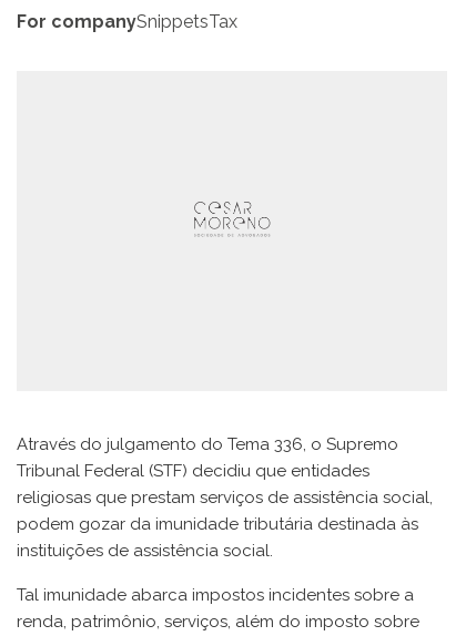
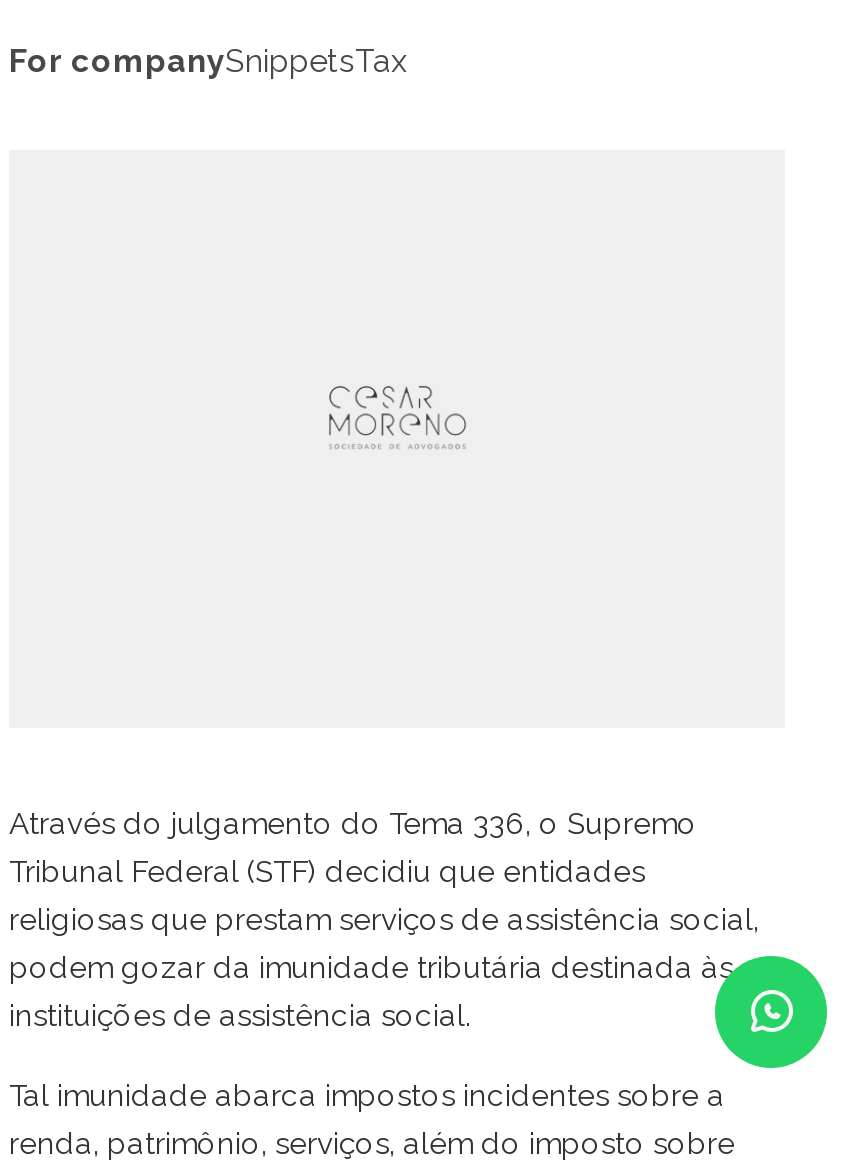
+ [image]
